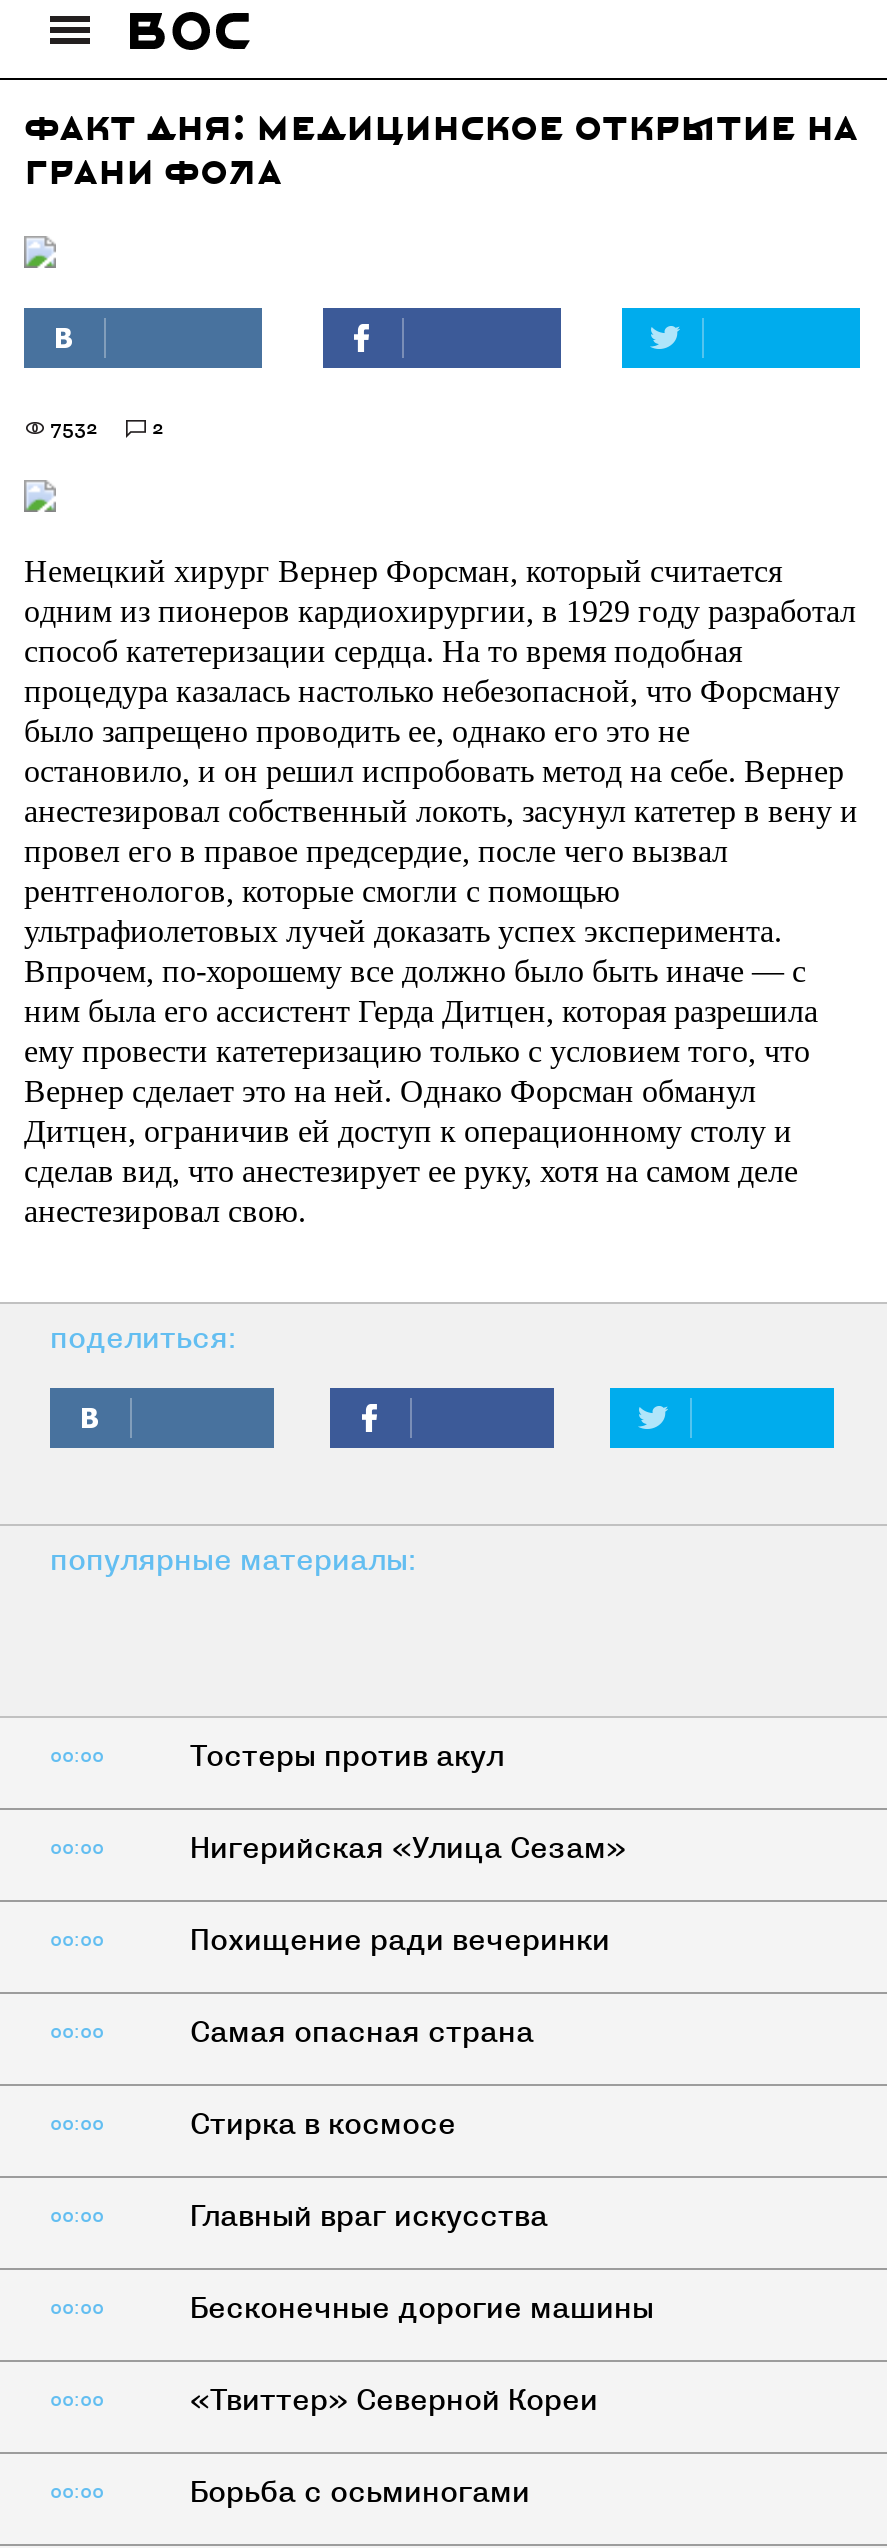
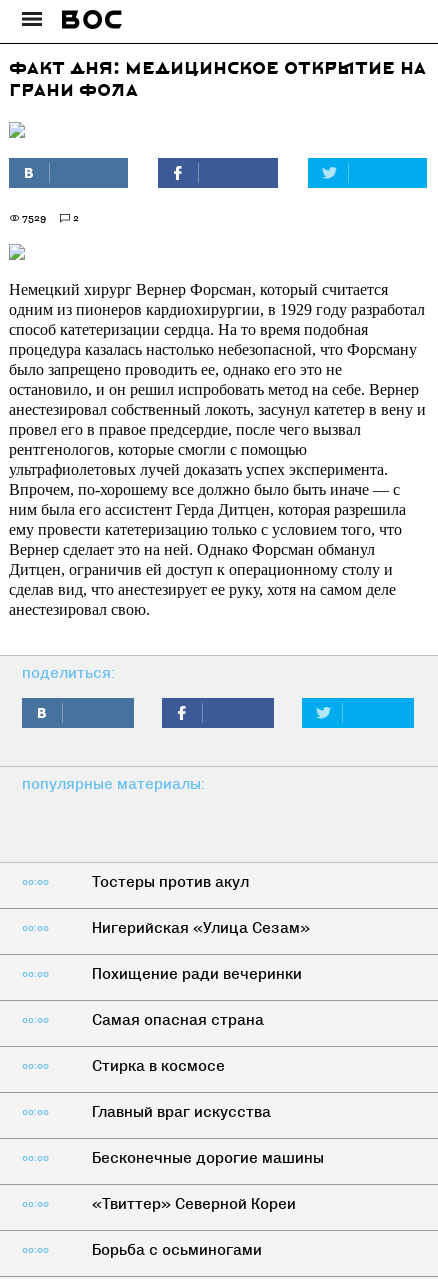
- 7532
+ 7529
